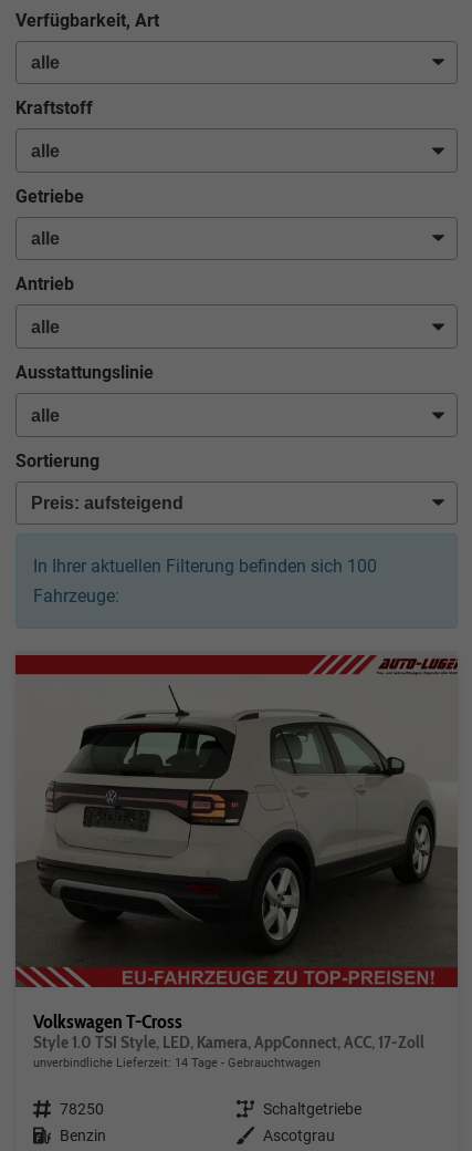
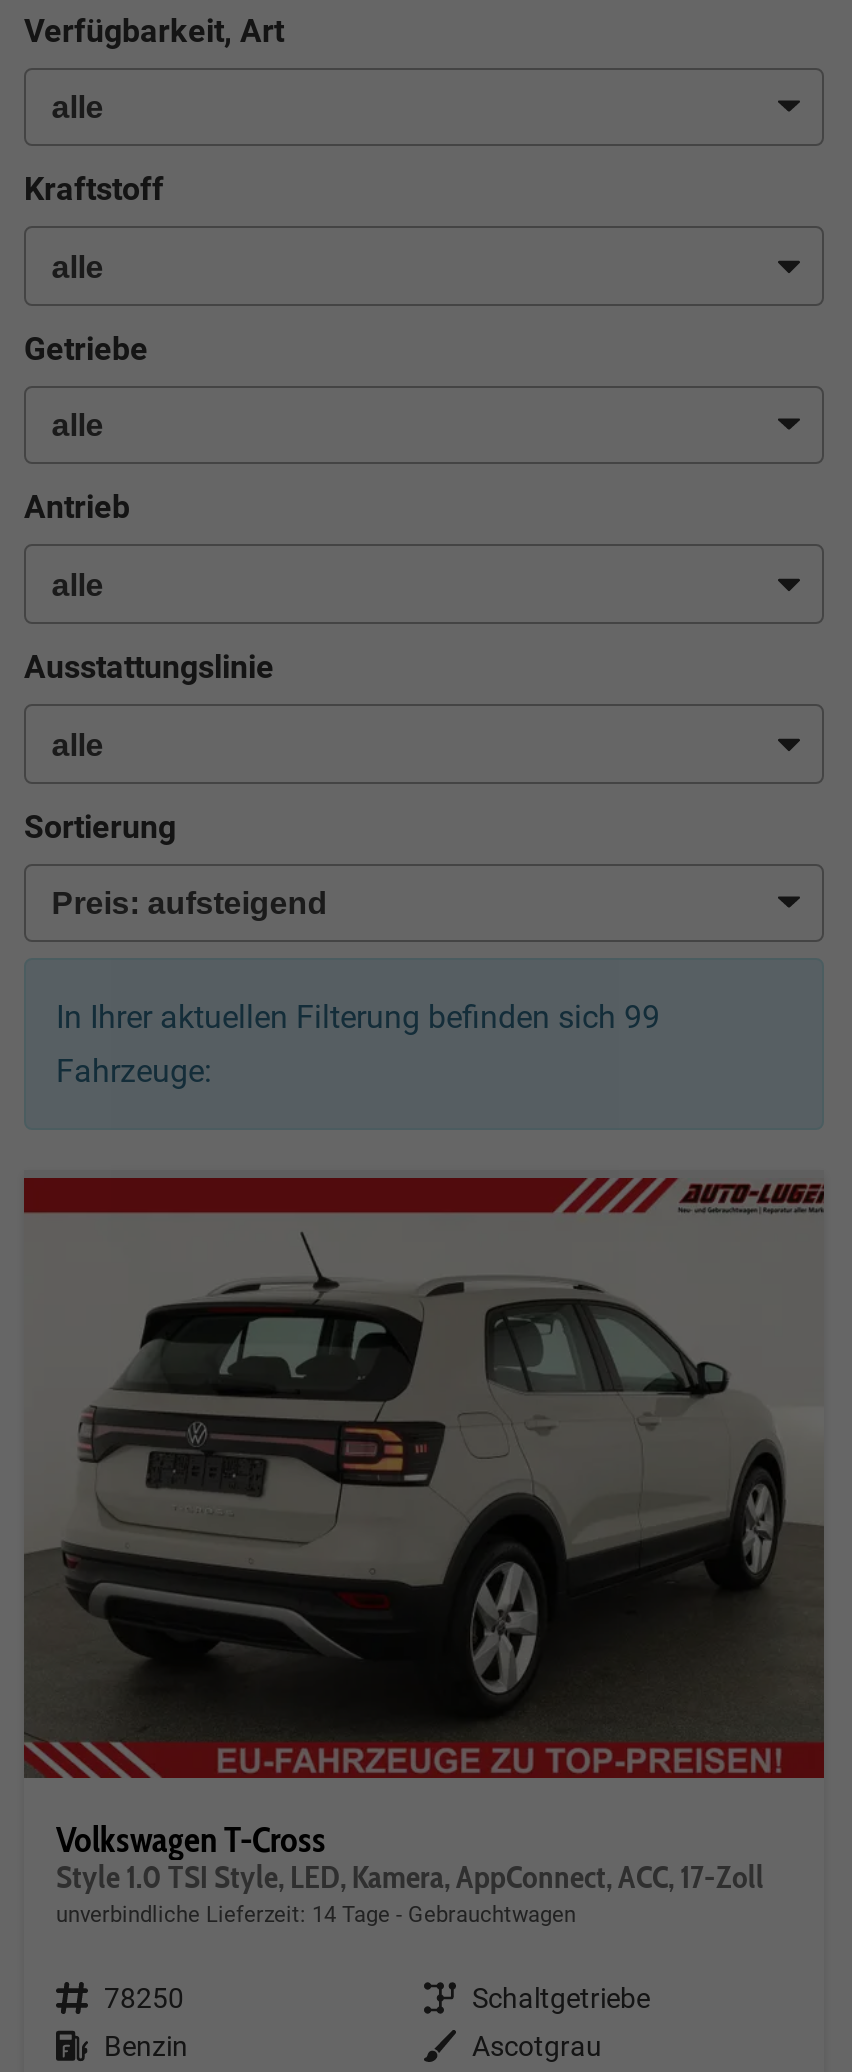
- In Ihrer aktuellen Filterung befinden sich 100
+ In Ihrer aktuellen Filterung befinden sich 99
